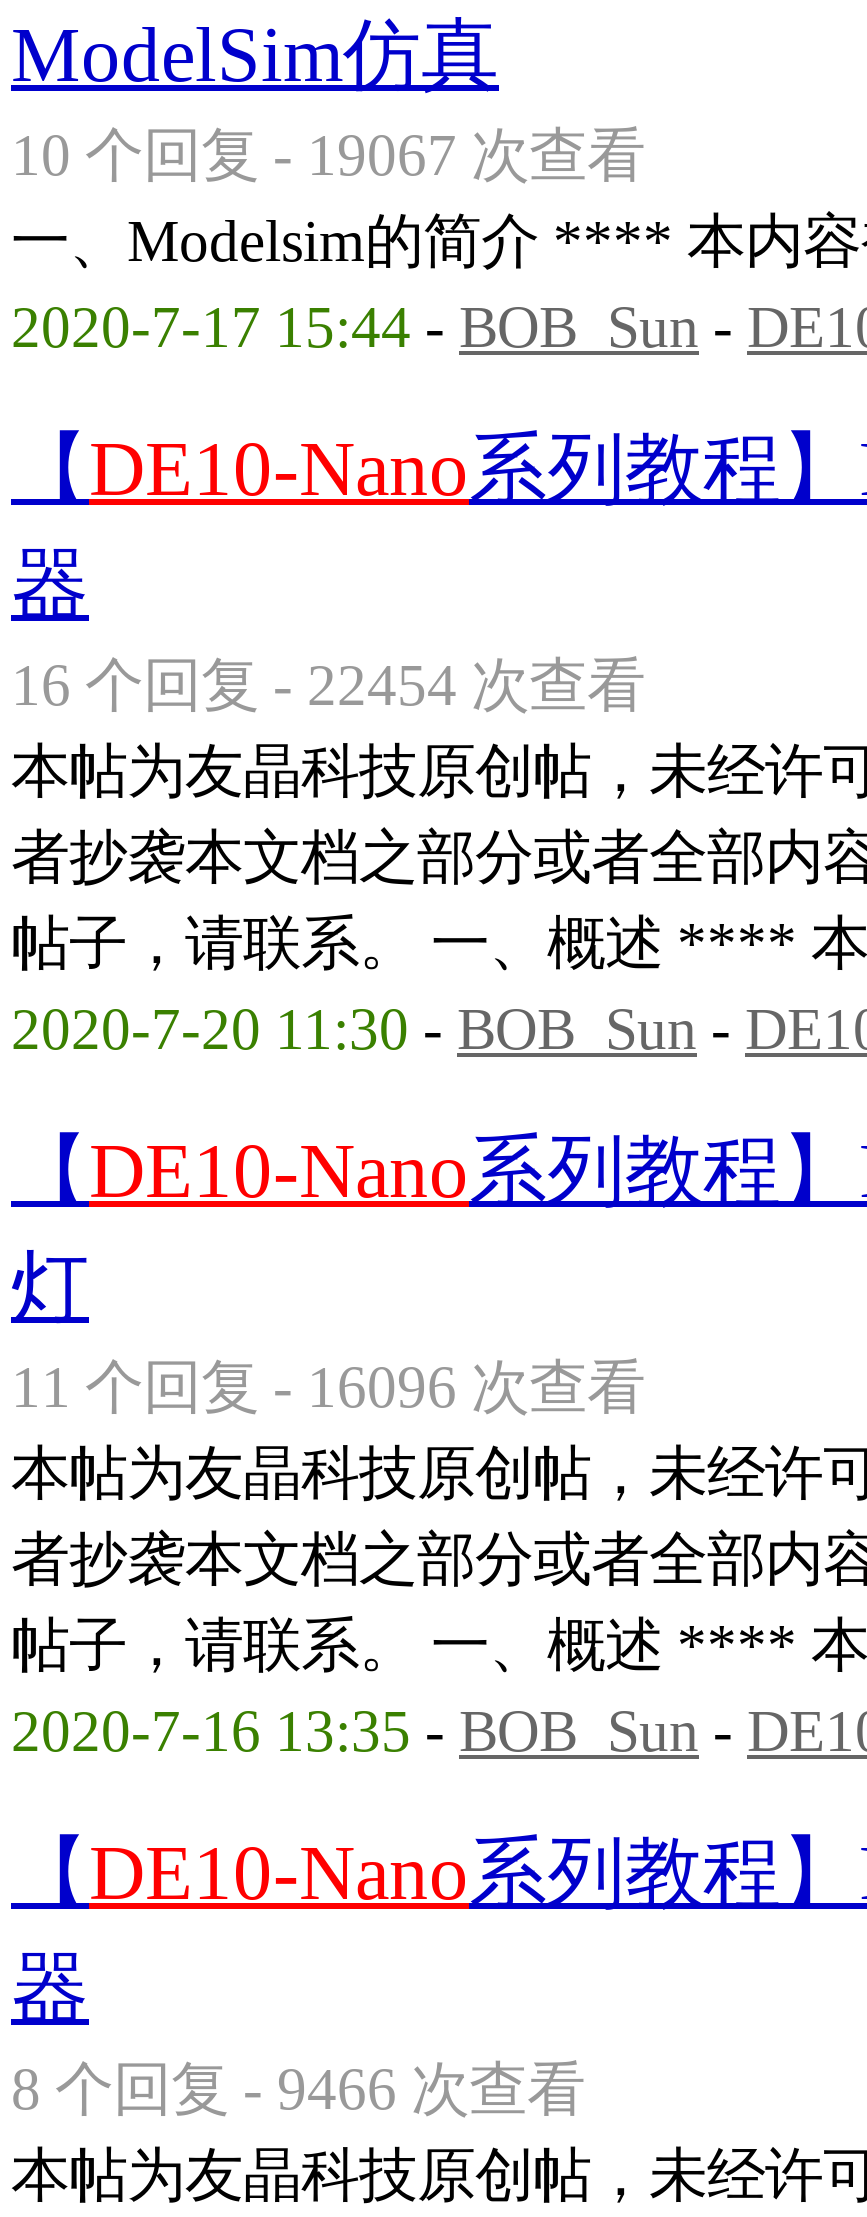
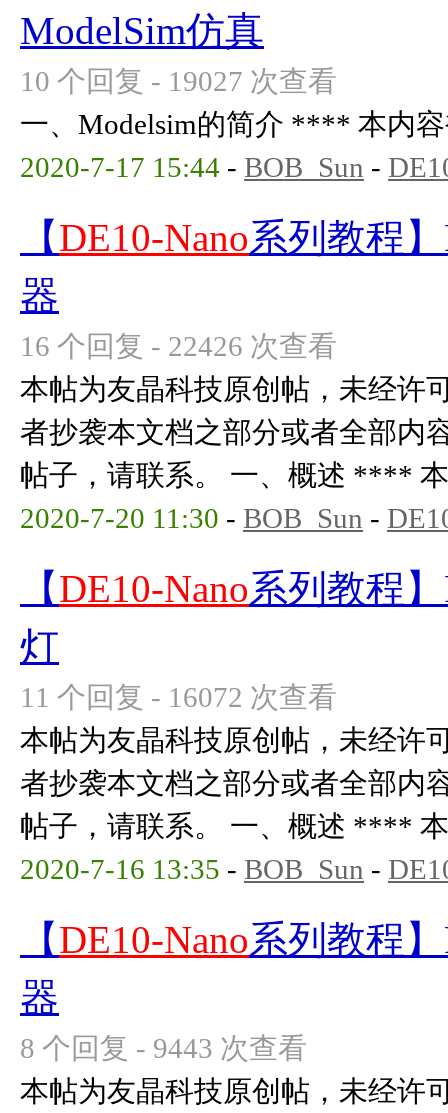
- 10 个回复 - 19067 次查看
+ 10 个回复 - 19027 次查看

- 16 个回复 - 22454 次查看
+ 16 个回复 - 22426 次查看

- 11 个回复 - 16096 次查看
+ 11 个回复 - 16072 次查看

- 8 个回复 - 9466 次查看
+ 8 个回复 - 9443 次查看
